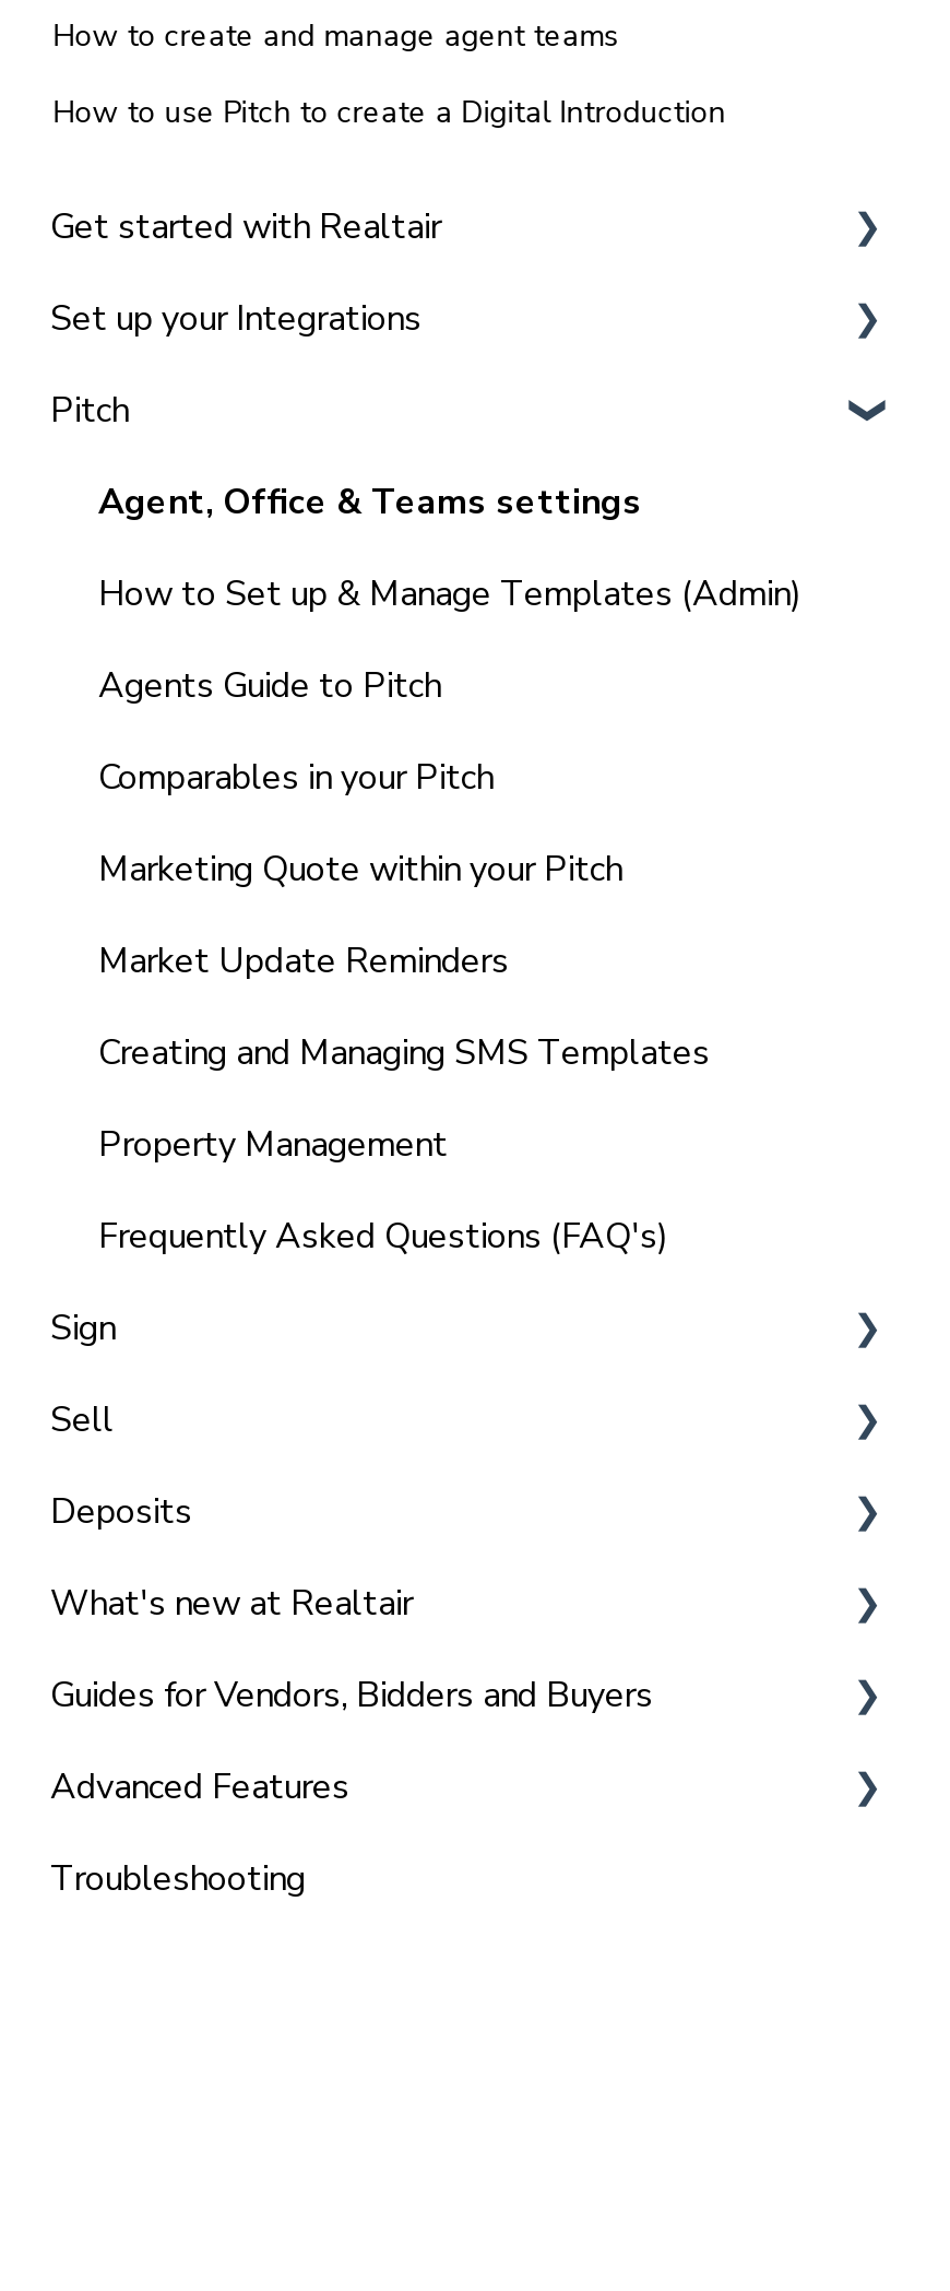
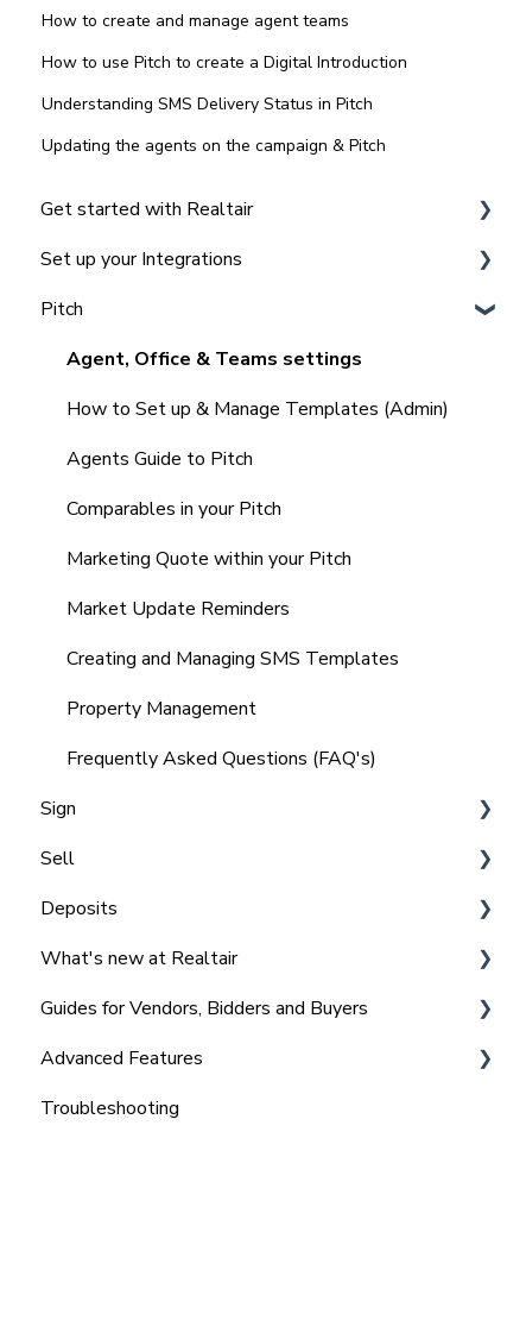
+ Understanding SMS Delivery Status in Pitch
+ Updating the agents on the campaign & Pitch
